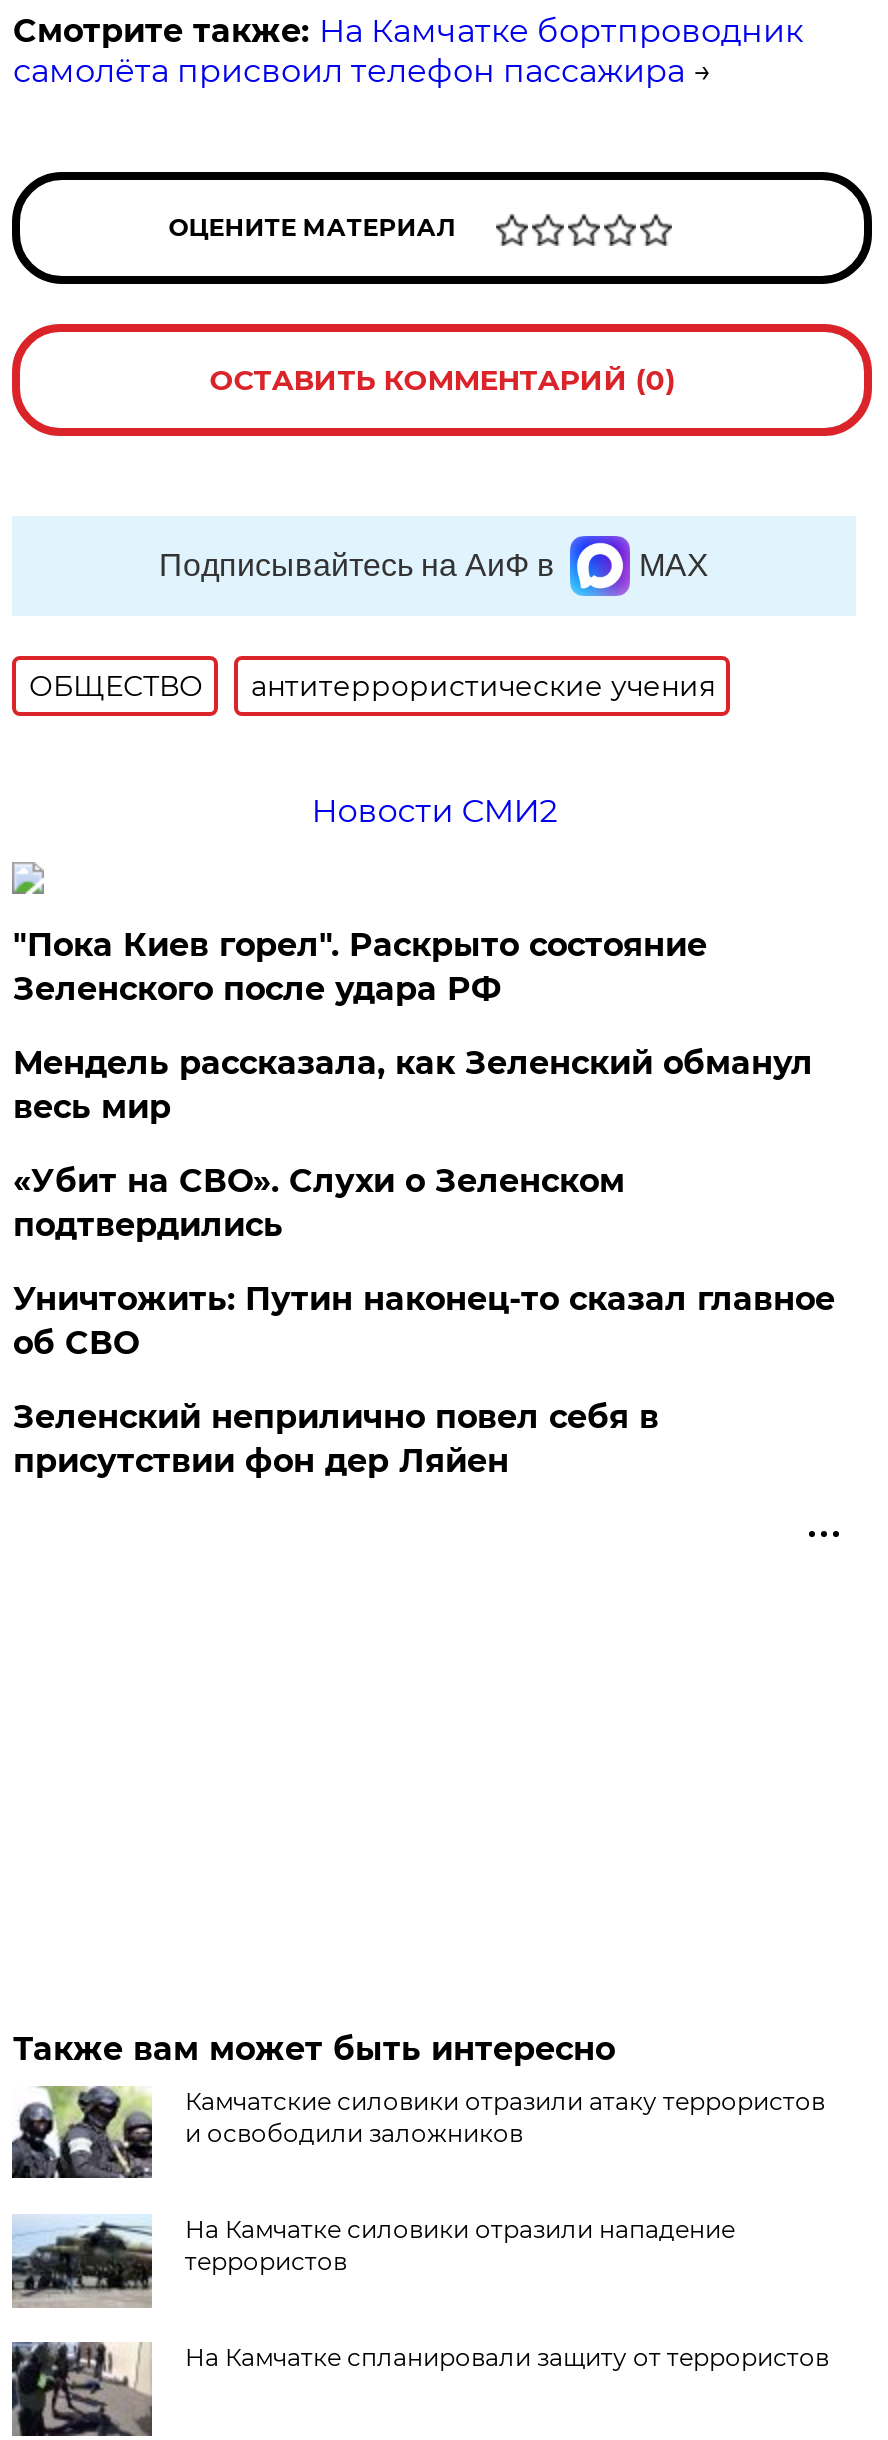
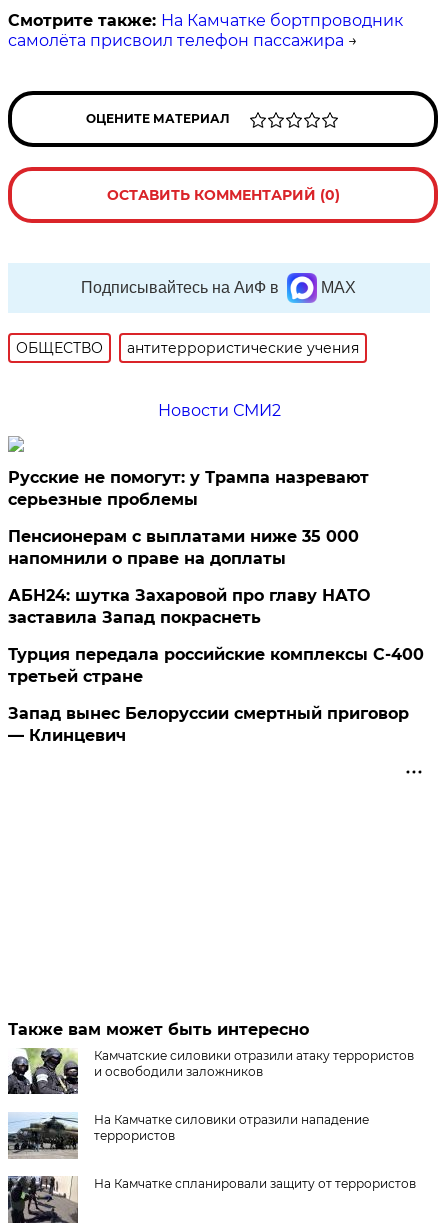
- "Пока Киев горел". Раскрыто состояние
- Зеленского после удара РФ
+ Русские не помогут: у Трампа назревают
+ серьезные проблемы

- Мендель рассказала, как Зеленский обманул
- весь мир
+ Пенсионерам с выплатами ниже 35 000
+ напомнили о праве на доплаты

- «Убит на СВО». Слухи о Зеленском
- подтвердились
+ АБН24: шутка Захаровой про главу НАТО
+ заставила Запад покраснеть

- Уничтожить: Путин наконец-то сказал главное
- об СВО
+ Турция передала российские комплексы С-400
+ третьей стране

- Зеленский неприлично повел cебя в
- присутствии фон дер Ляйен
+ Запад вынес Белоруссии смертный приговор
+ — Клинцевич
